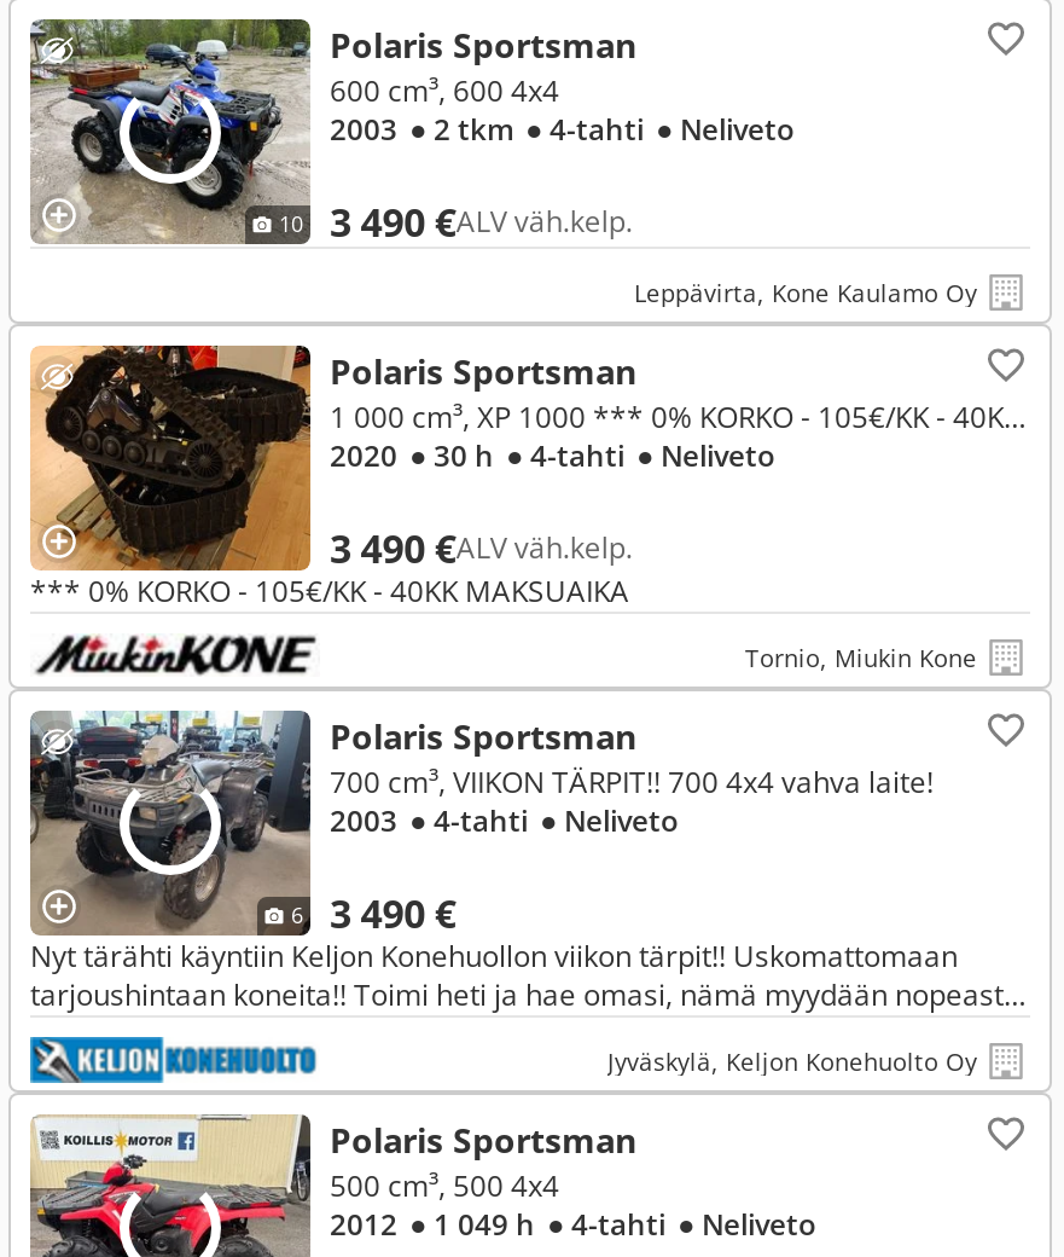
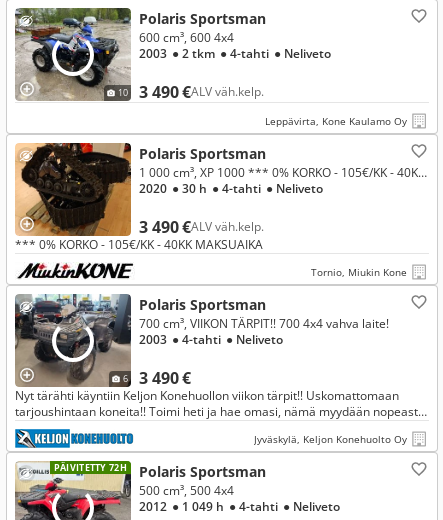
+ PÄIVITETTY 72H
